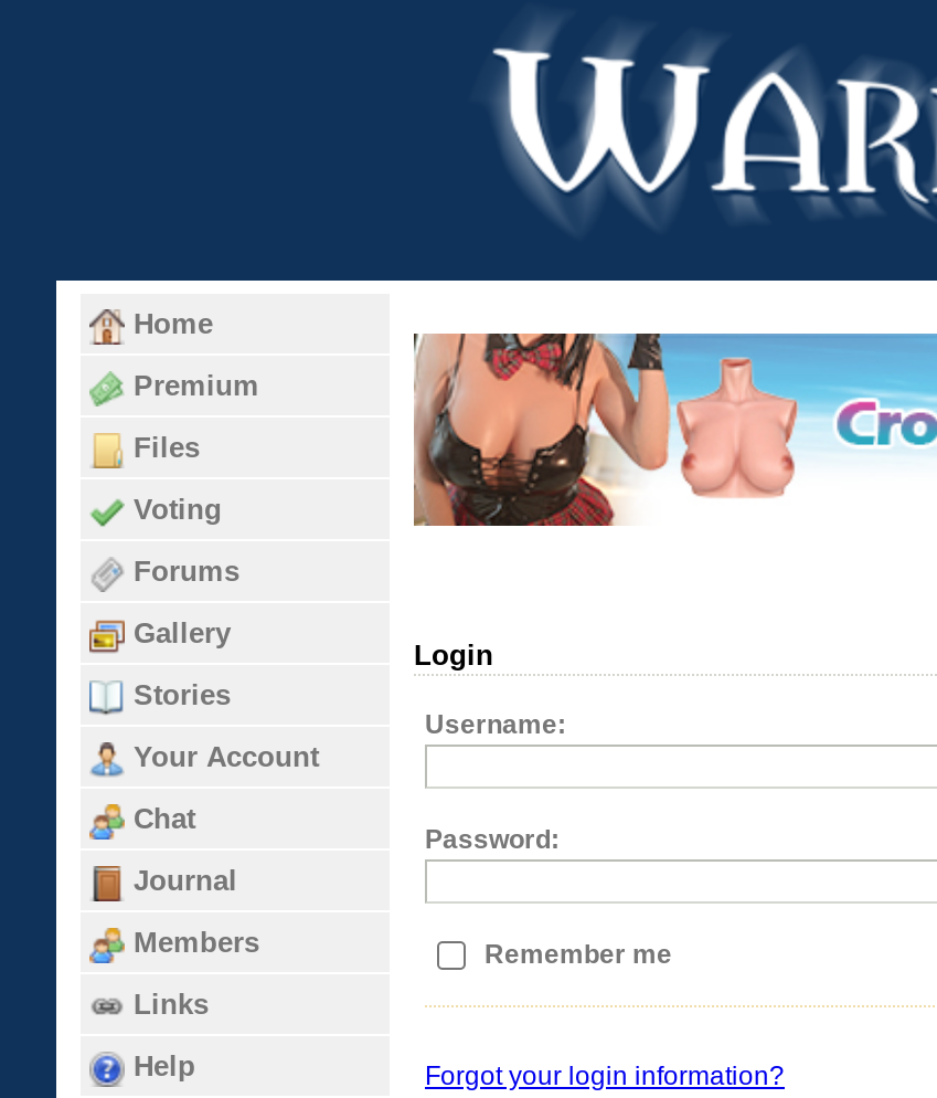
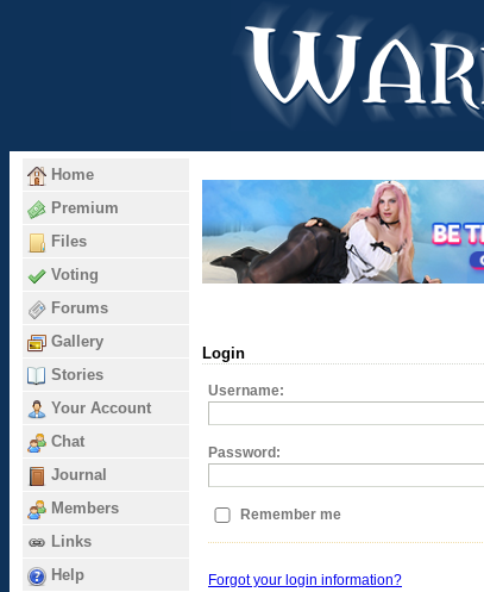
- [image]
+ [image]
